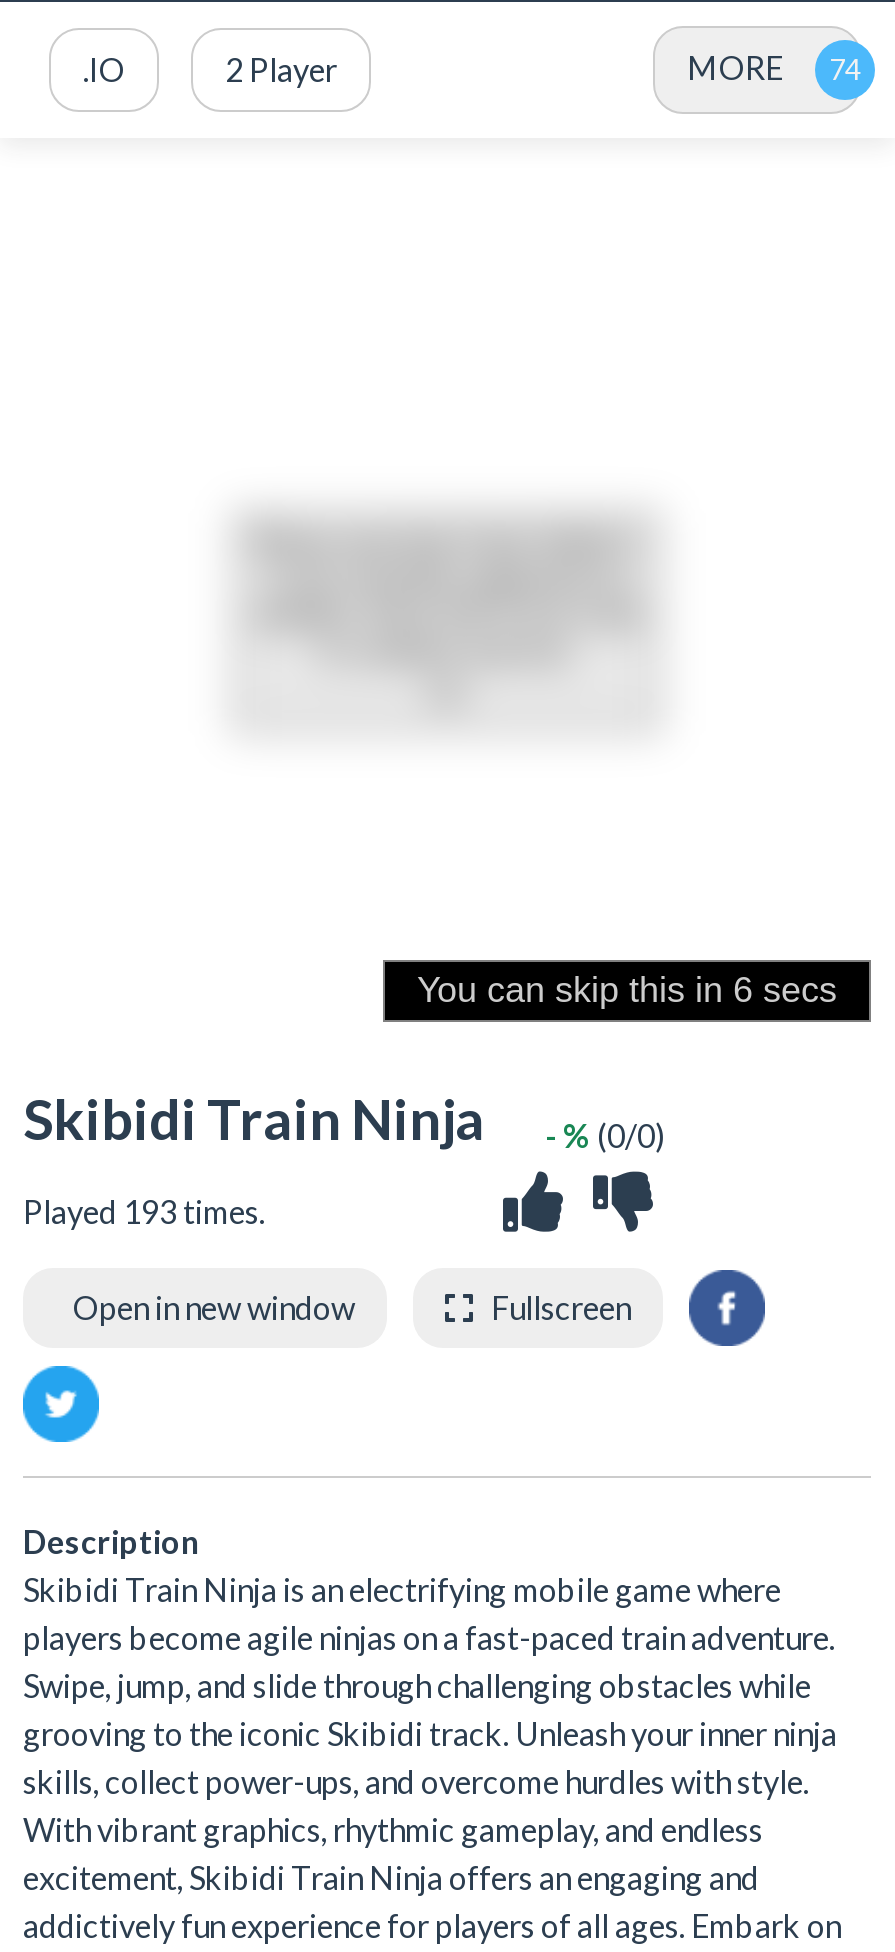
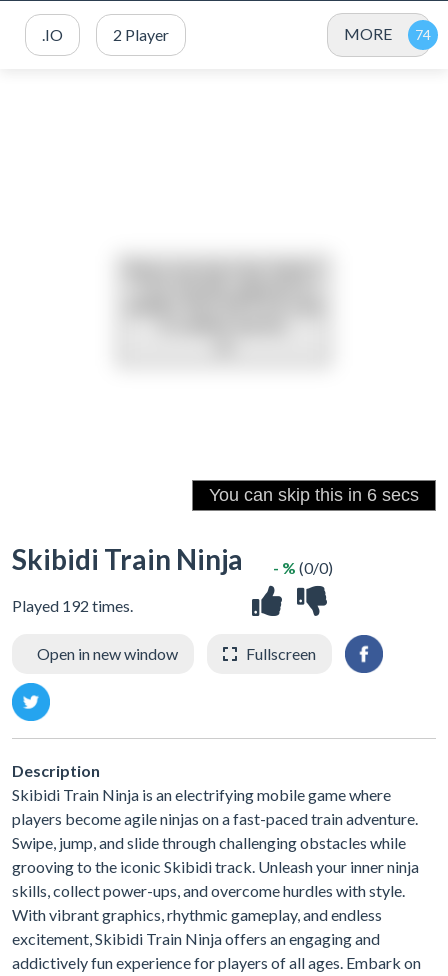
- Played 193 times.
+ Played 192 times.
